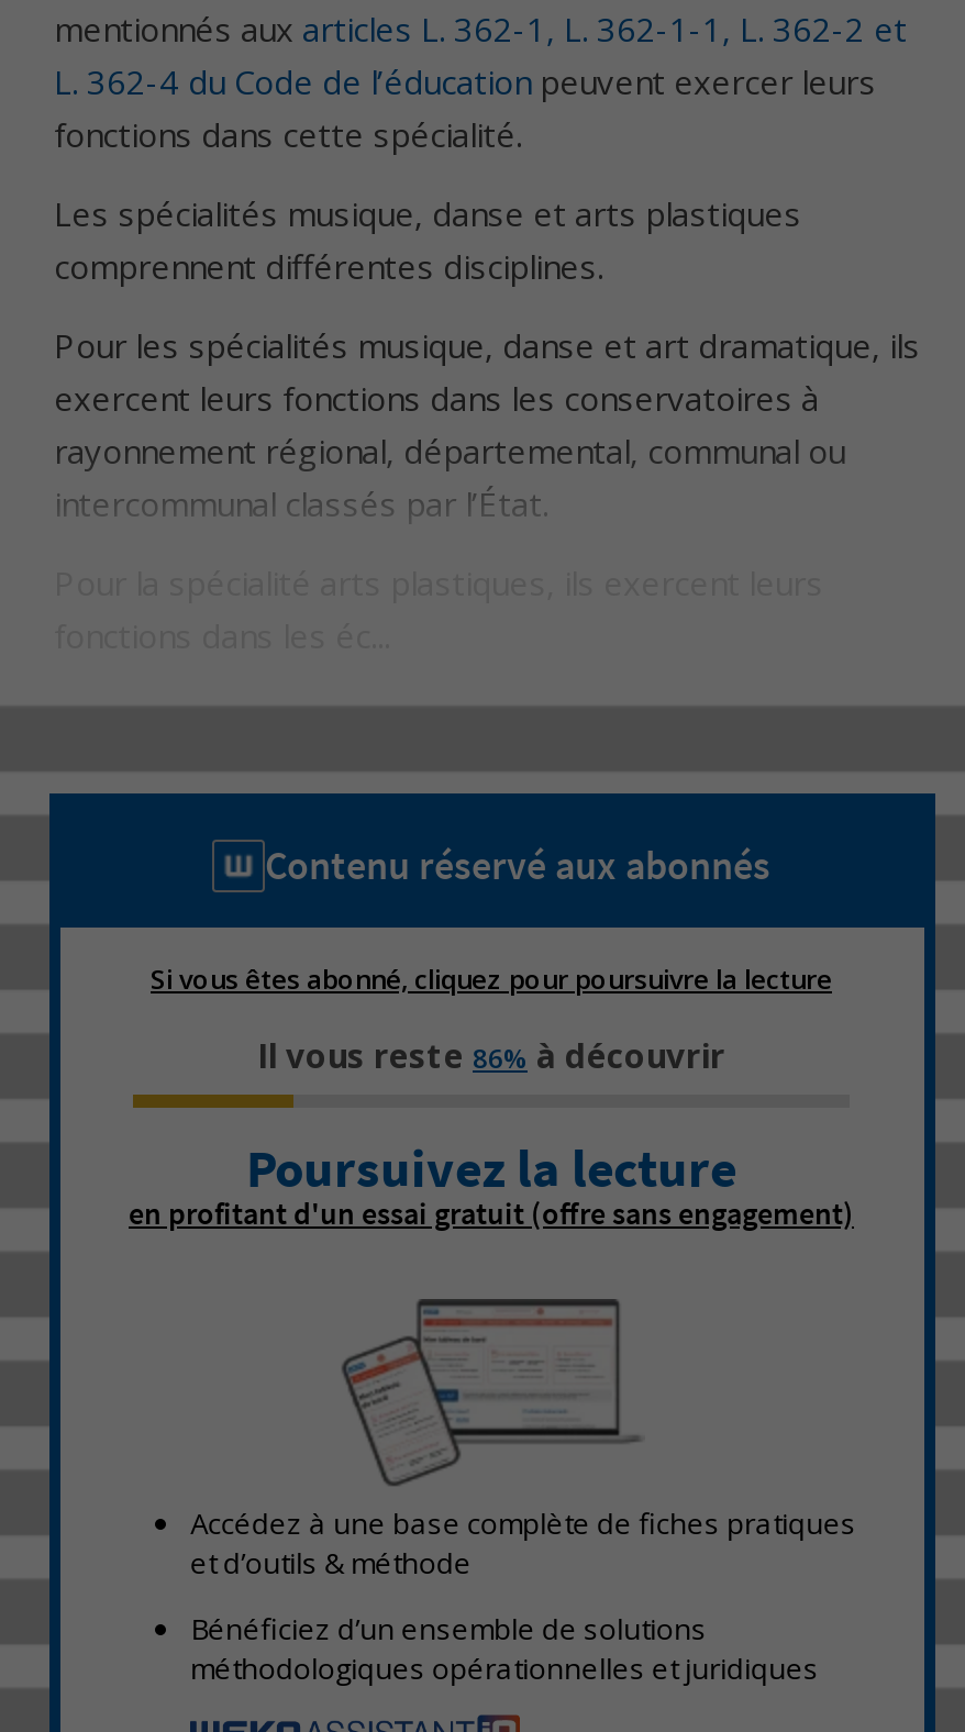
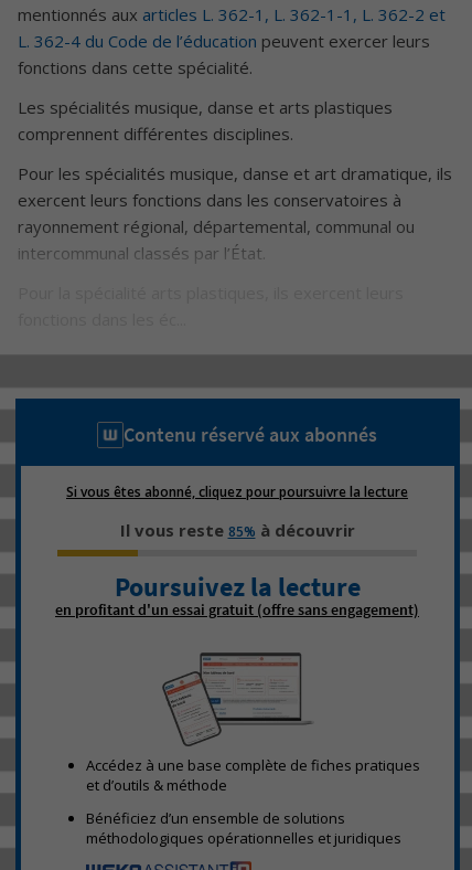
- Il vous reste 86% à découvrir
+ Il vous reste 85% à découvrir
